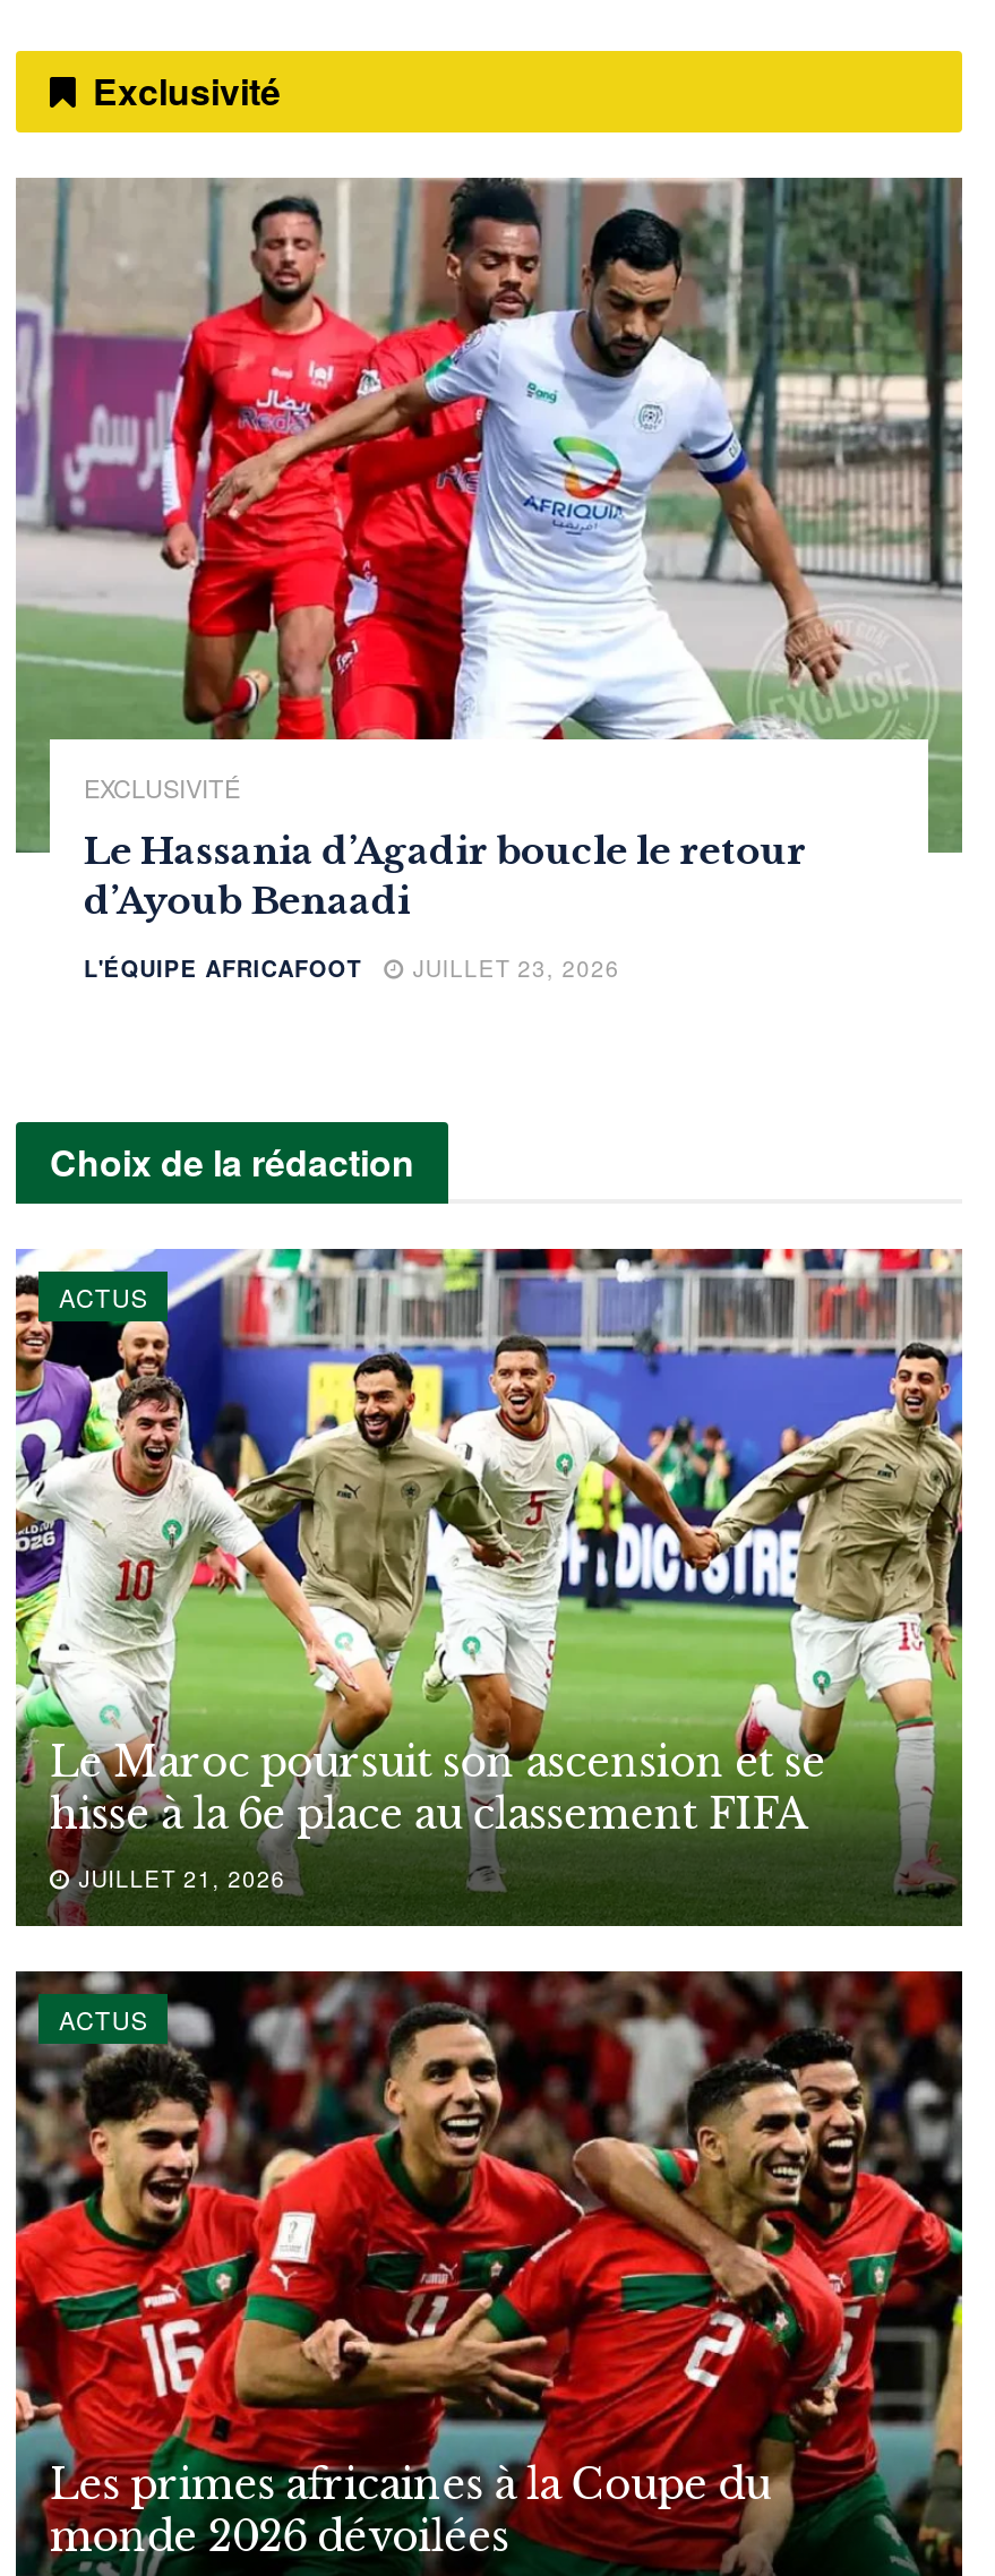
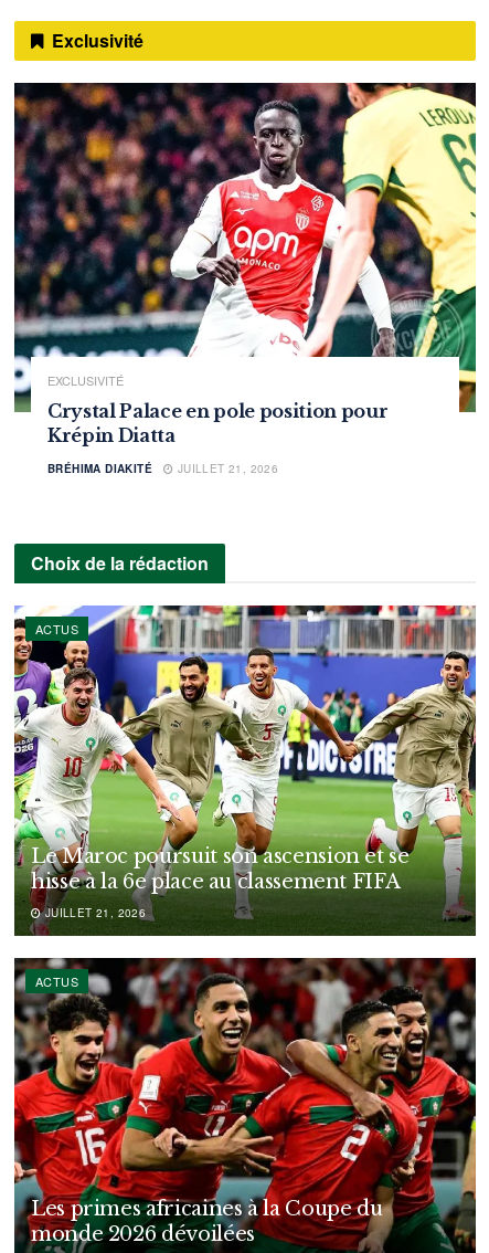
- [image]
- Le Hassania d’Agadir boucle le retour
- d’Ayoub Benaadi
+ [image]
+ Crystal Palace en pole position pour
+ Krépin Diatta

- L'ÉQUIPE AFRICAFOOT
- JUILLET 23, 2026
+ BRÉHIMA DIAKITÉ
+ JUILLET 21, 2026
